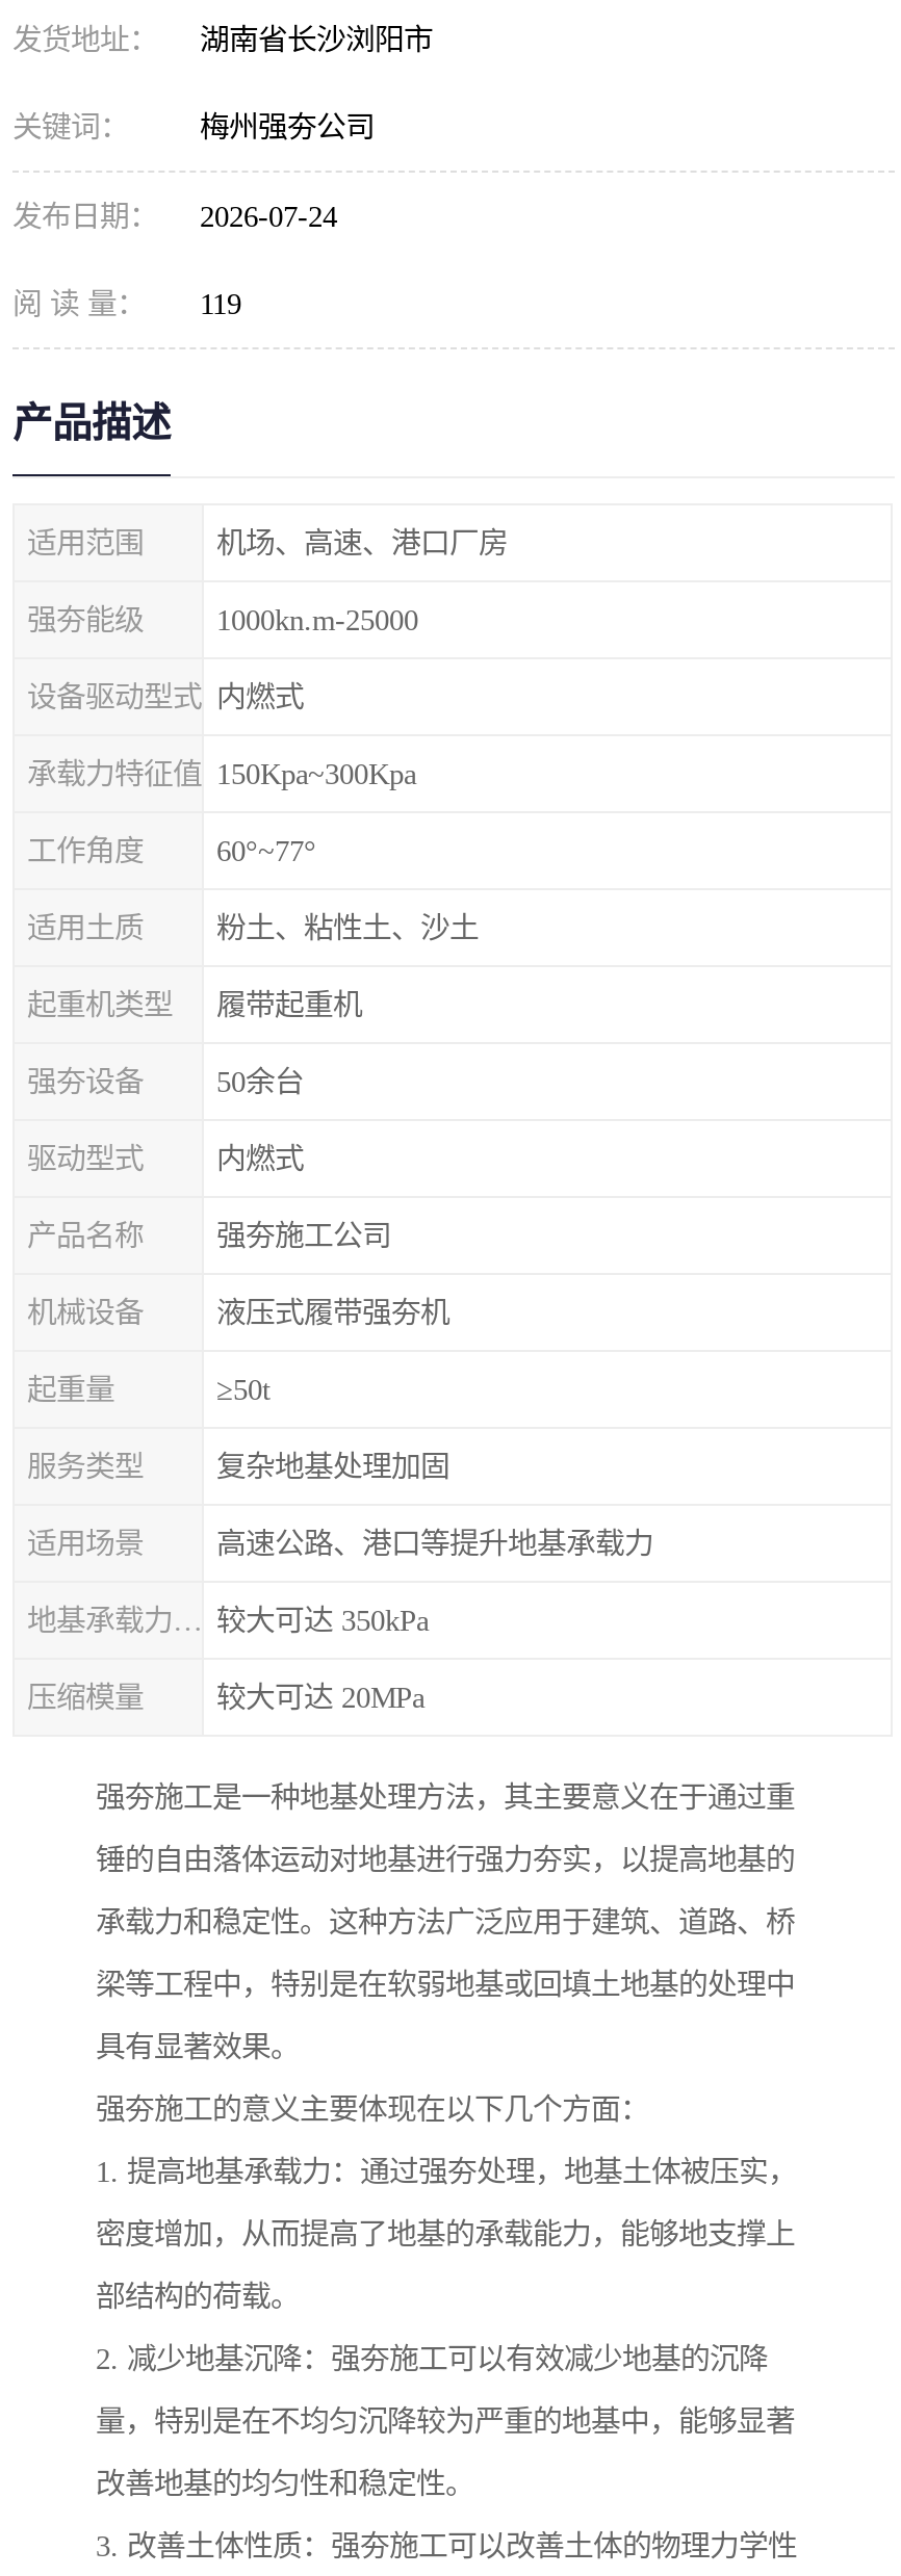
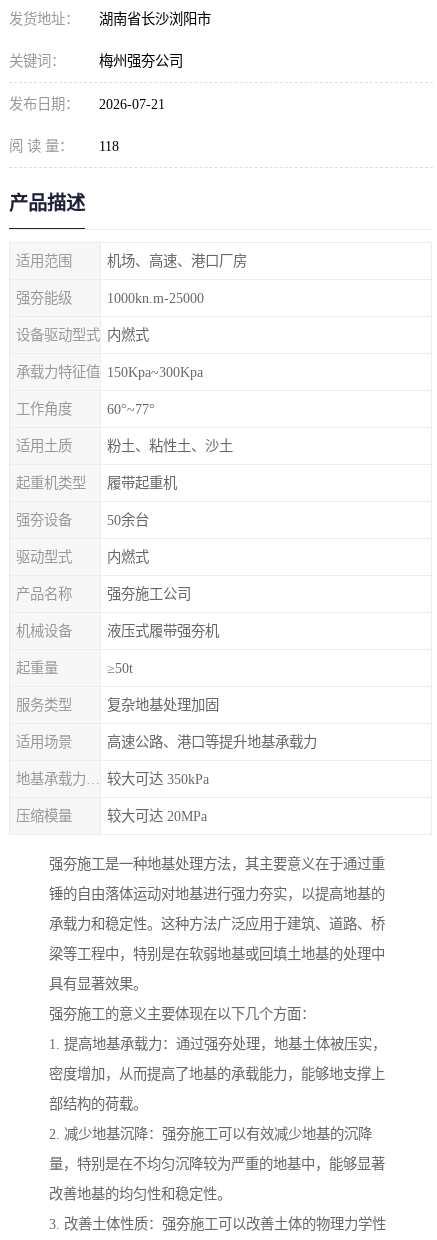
- 发布日期： 2026-07-24
+ 发布日期： 2026-07-21

- 阅 读 量： 119
+ 阅 读 量： 118
